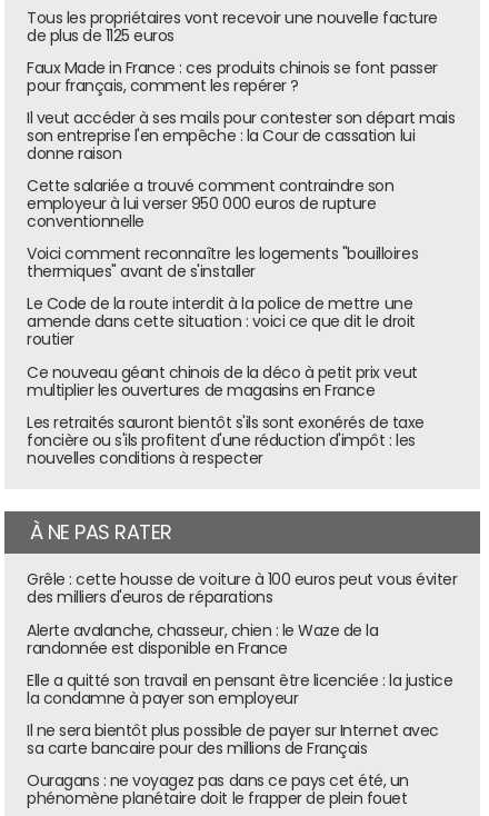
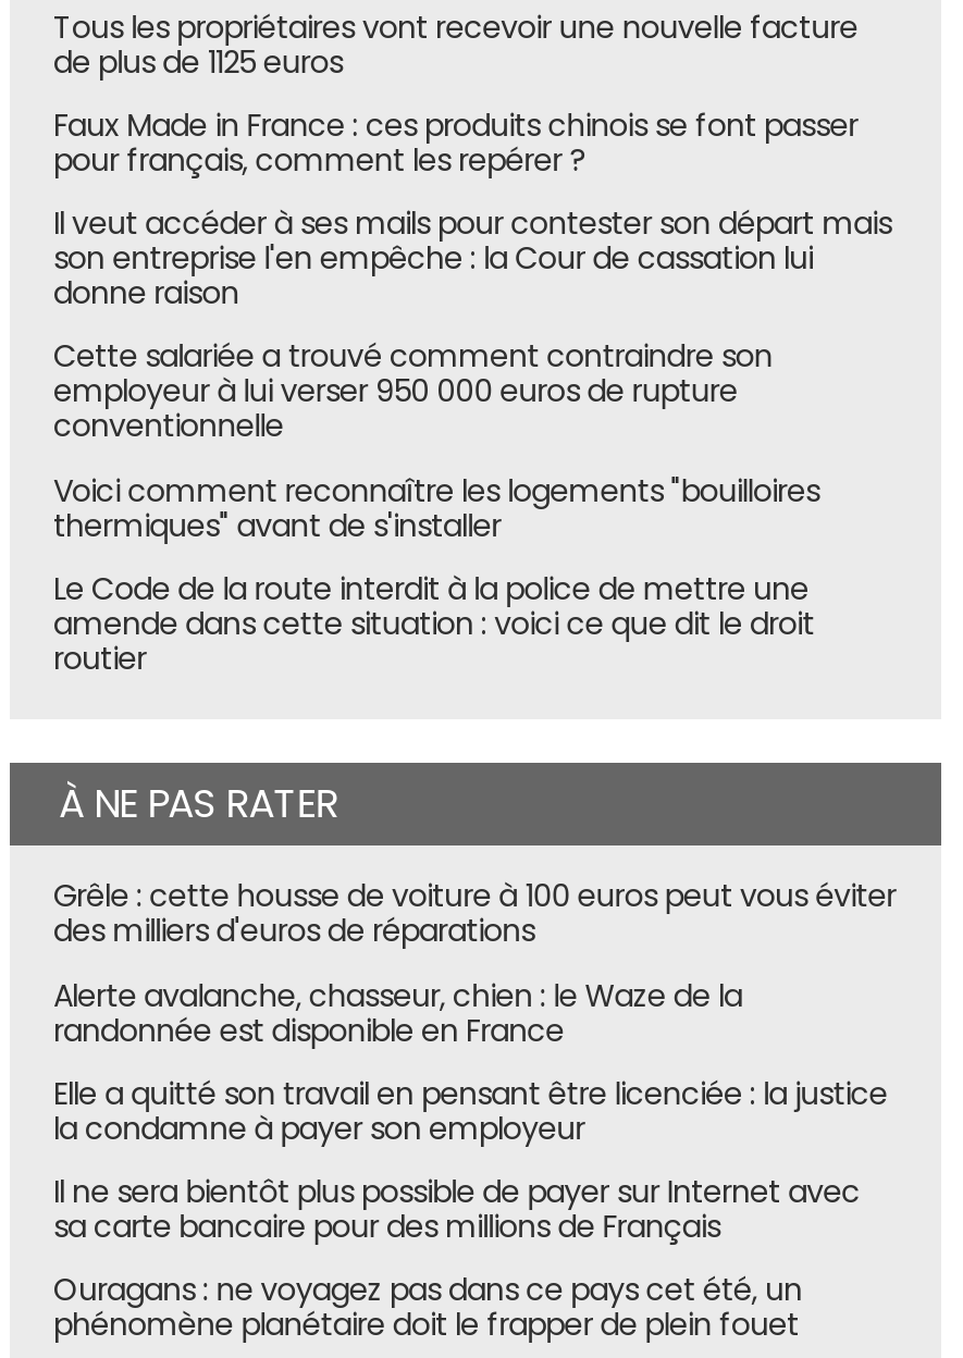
- Ce nouveau géant chinois de la déco à petit prix veut
- multiplier les ouvertures de magasins en France
- Les retraités sauront bientôt s'ils sont exonérés de taxe
- foncière ou s'ils profitent d'une réduction d'impôt : les
- nouvelles conditions à respecter
